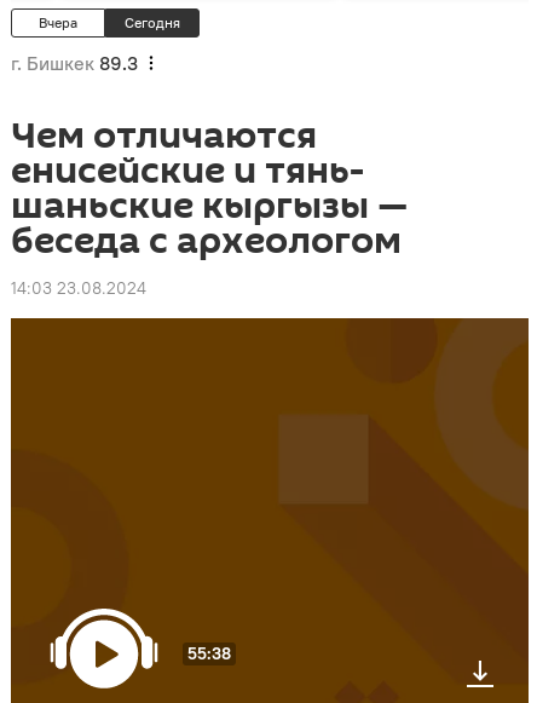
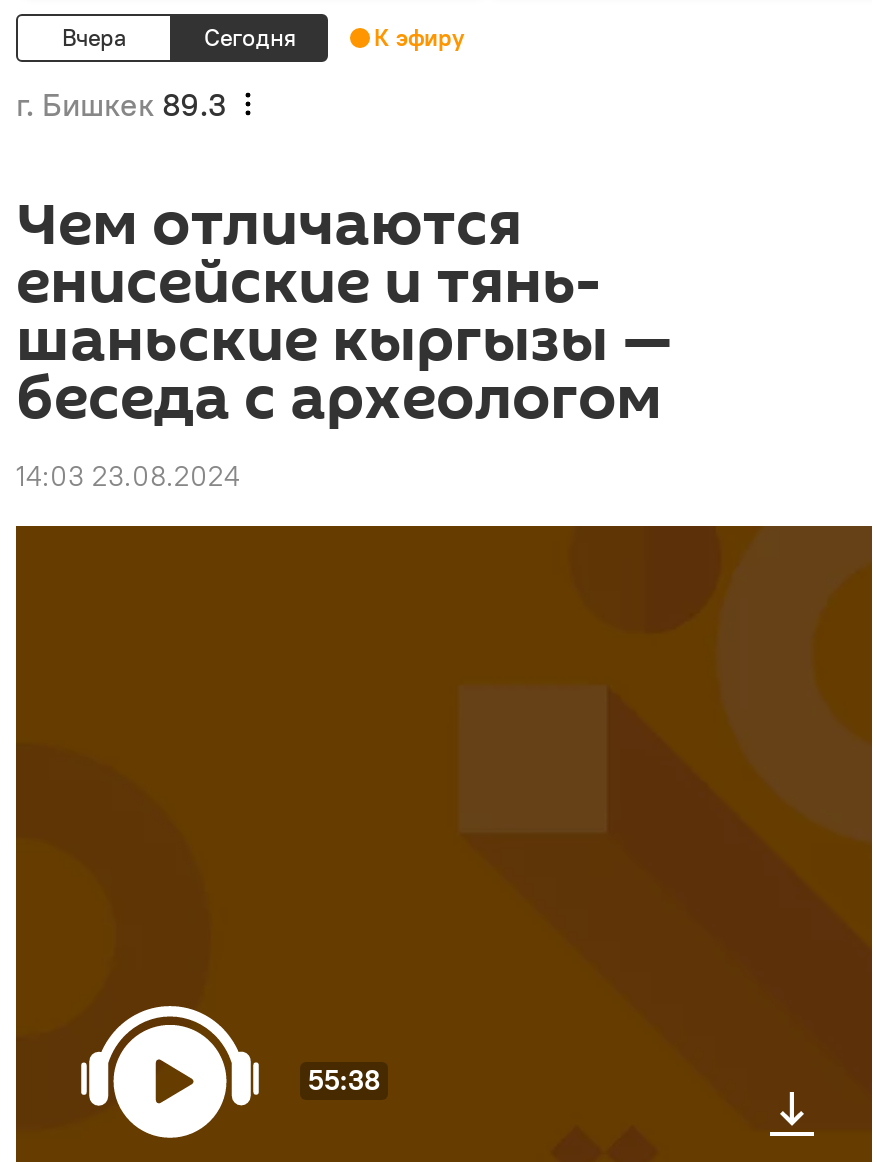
+ К эфиру
